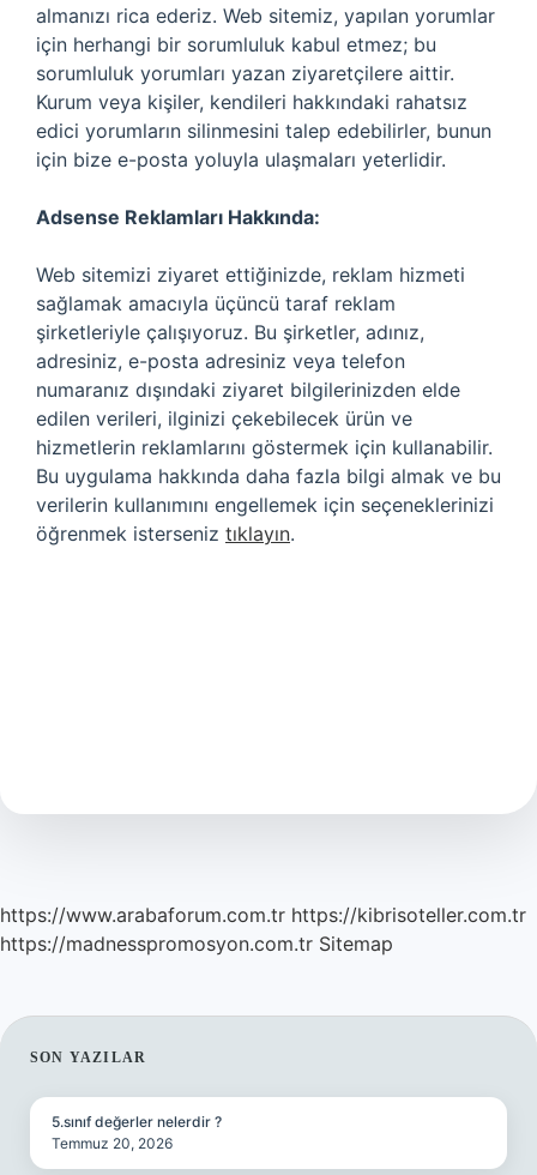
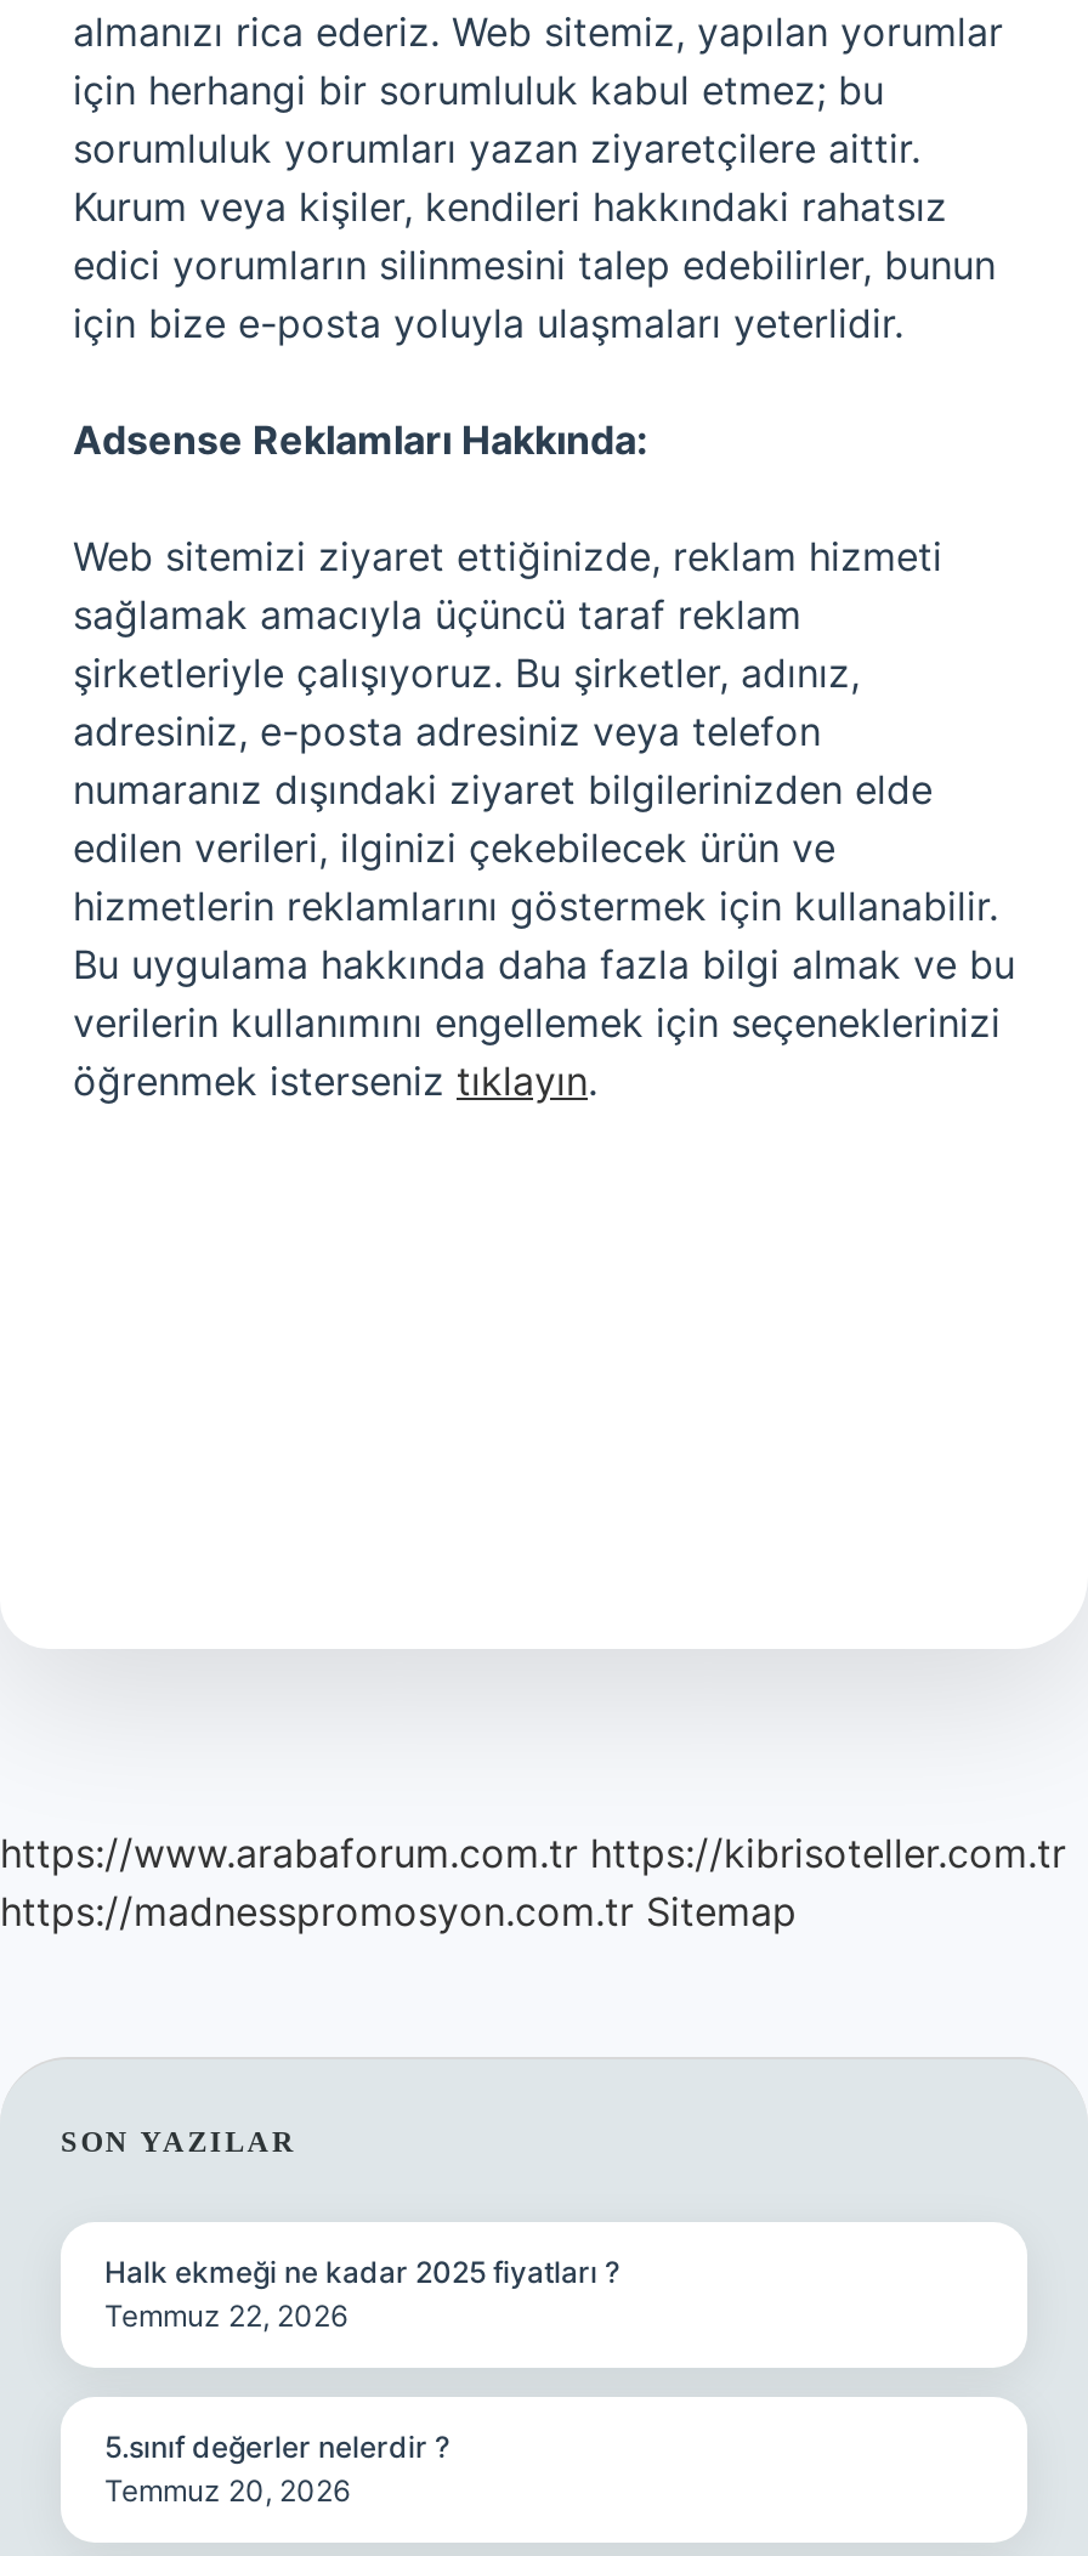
+ Halk ekmeği ne kadar 2025 fiyatları ?
+ Temmuz 22, 2026
